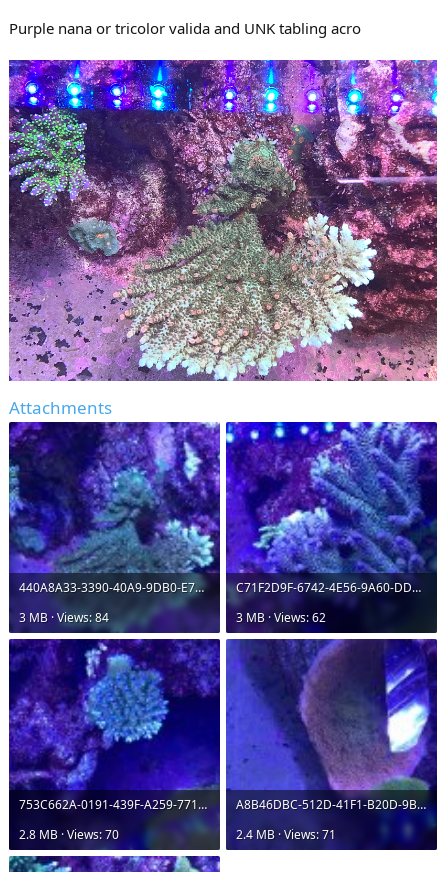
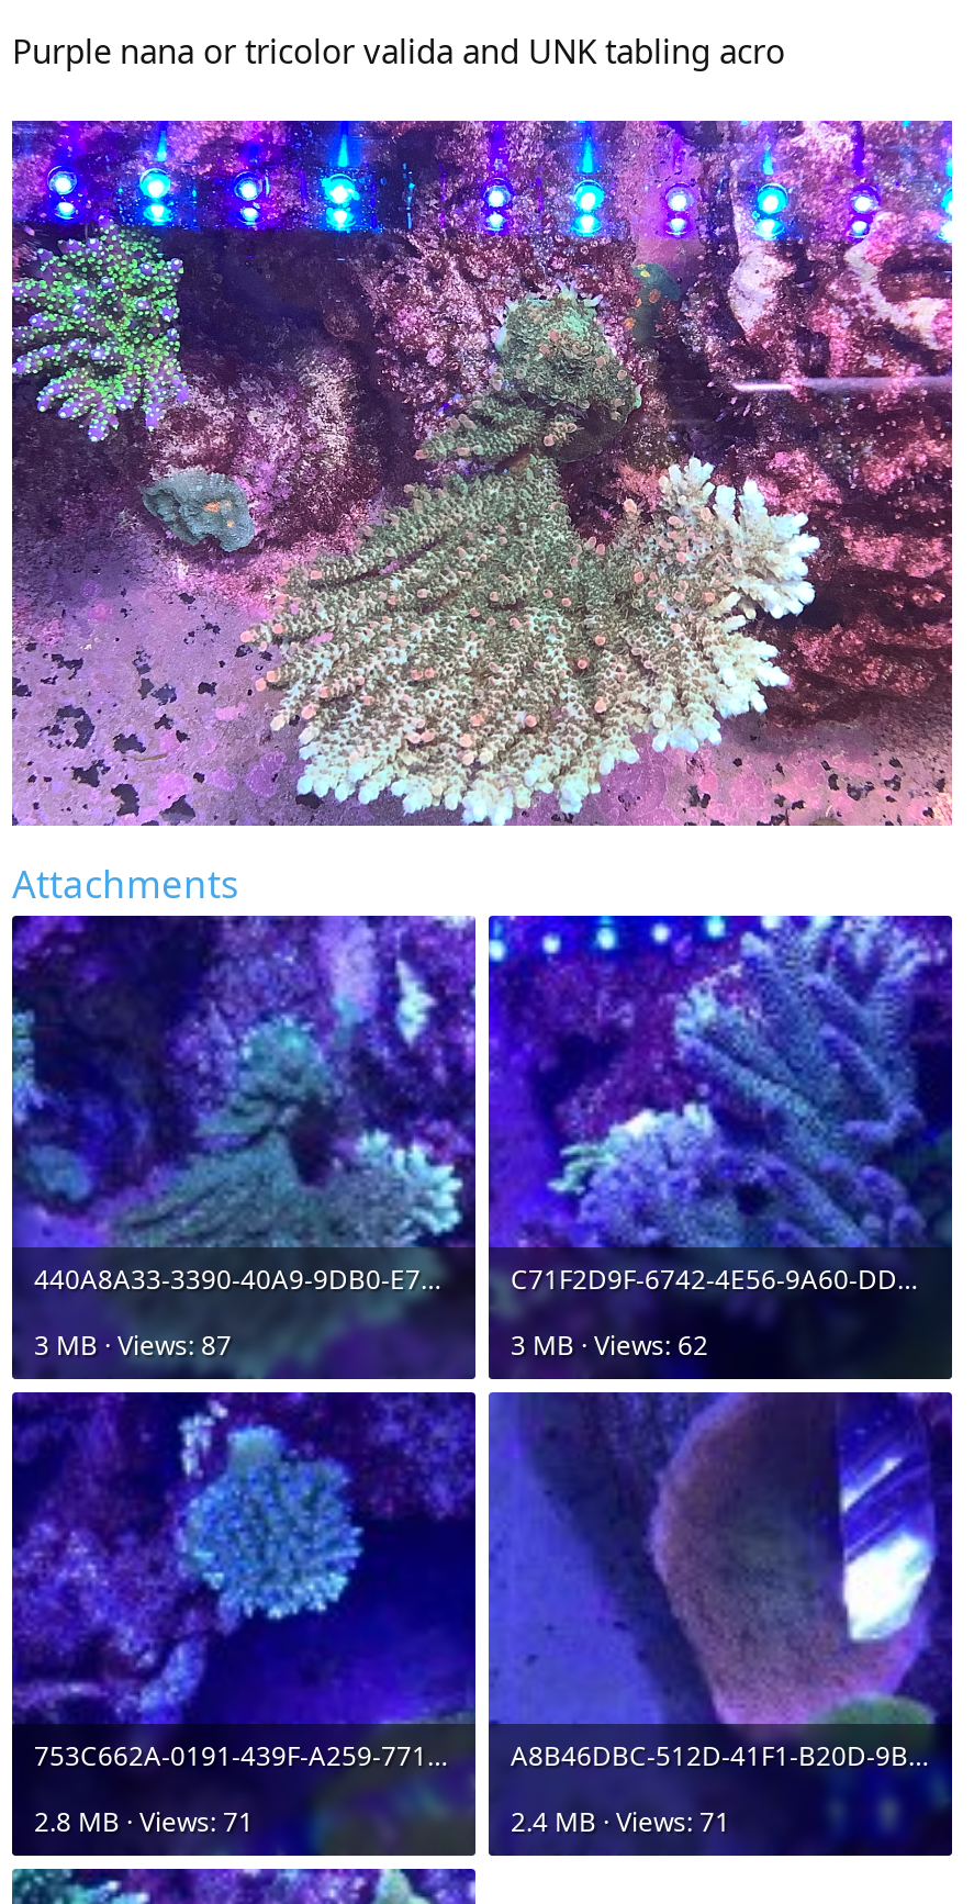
- 3 MB · Views: 84
+ 3 MB · Views: 87

- 2.8 MB · Views: 70
+ 2.8 MB · Views: 71
